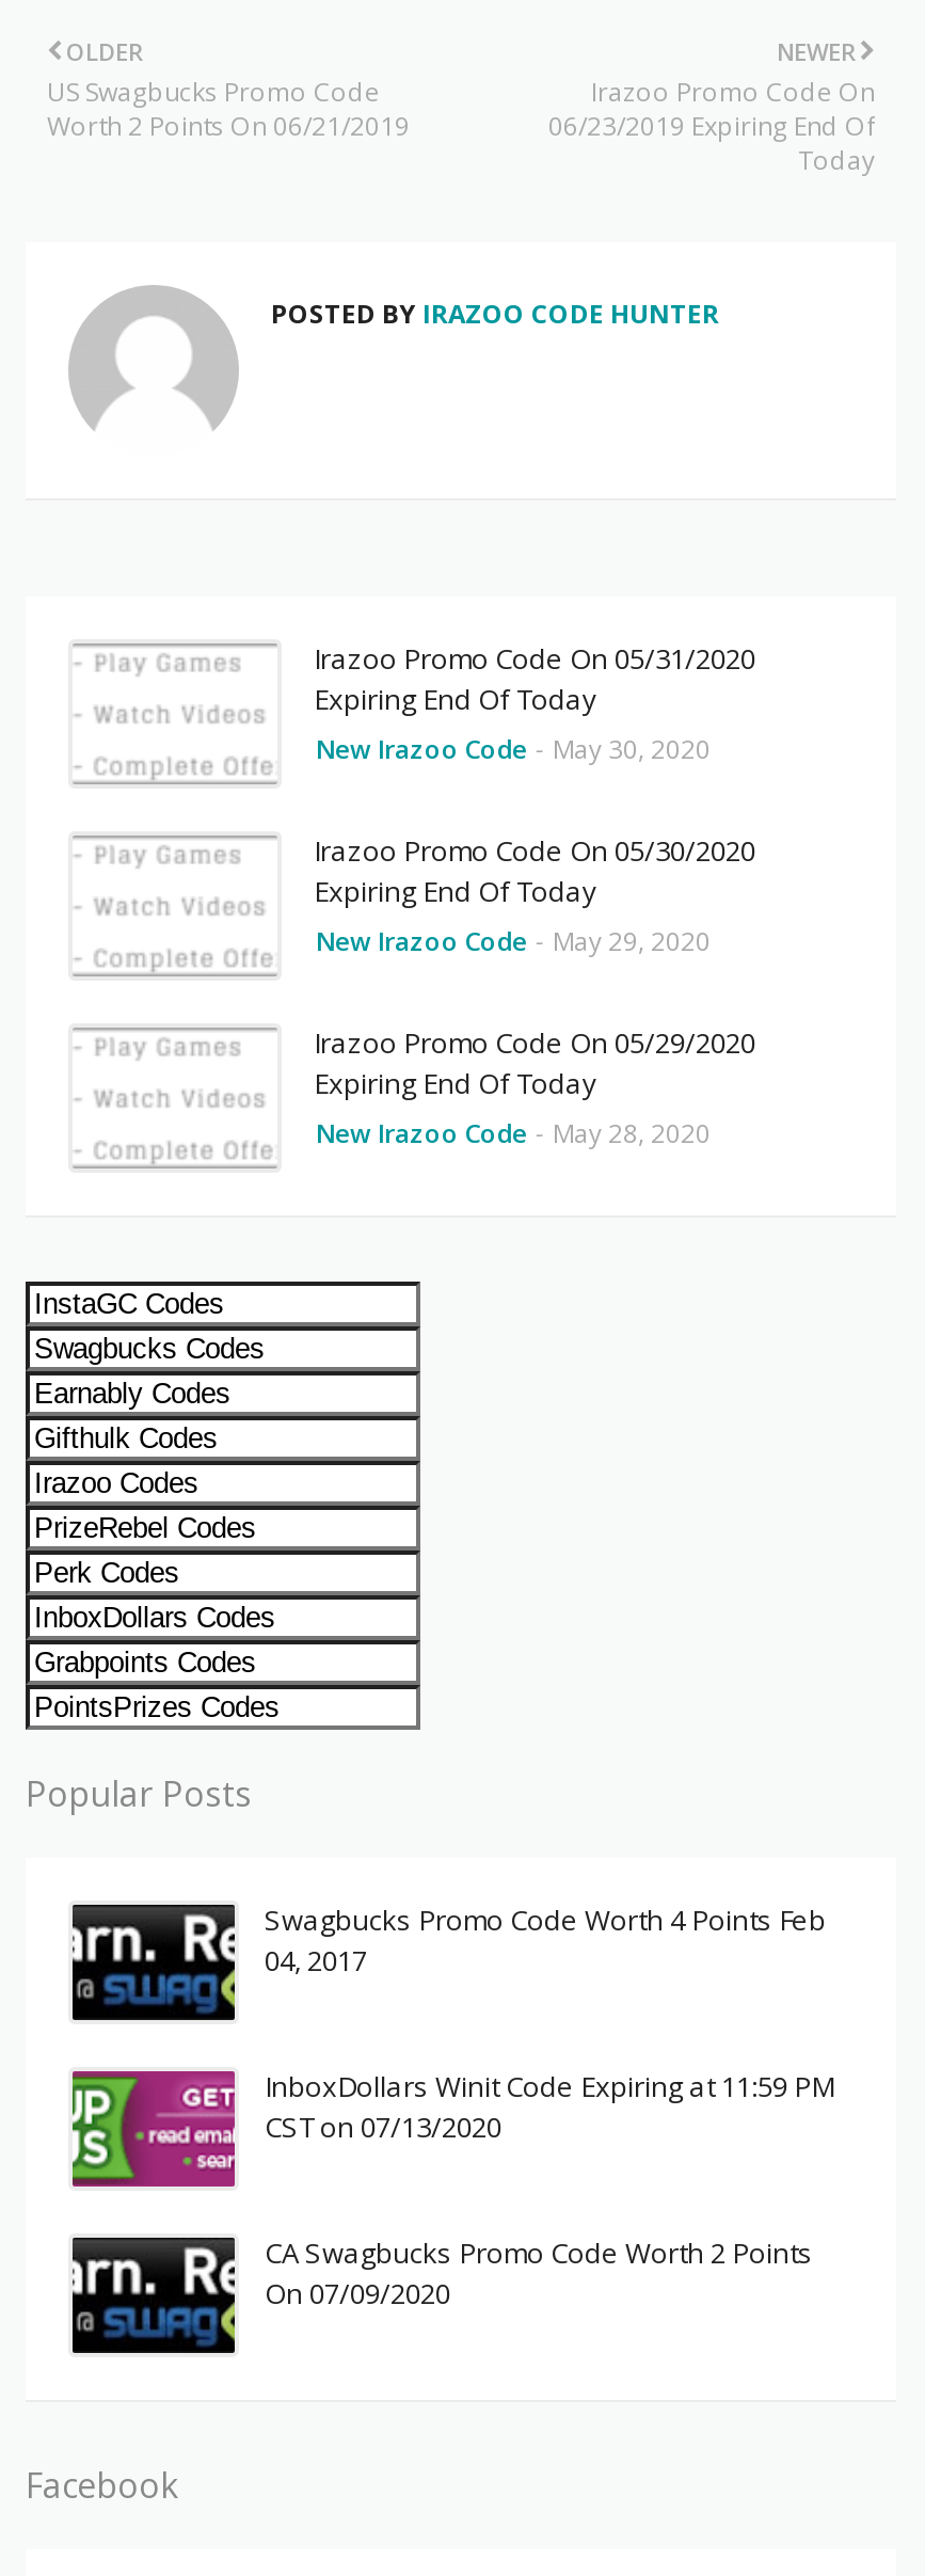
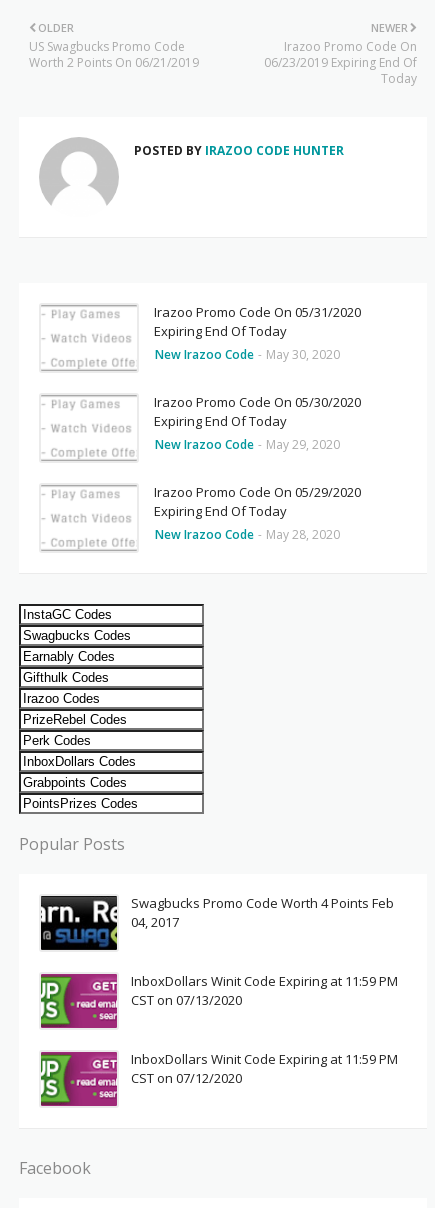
- [image]
- CA Swagbucks Promo Code Worth 2 Points
- On 07/09/2020
+ [image]
+ InboxDollars Winit Code Expiring at 11:59 PM
+ CST on 07/12/2020
